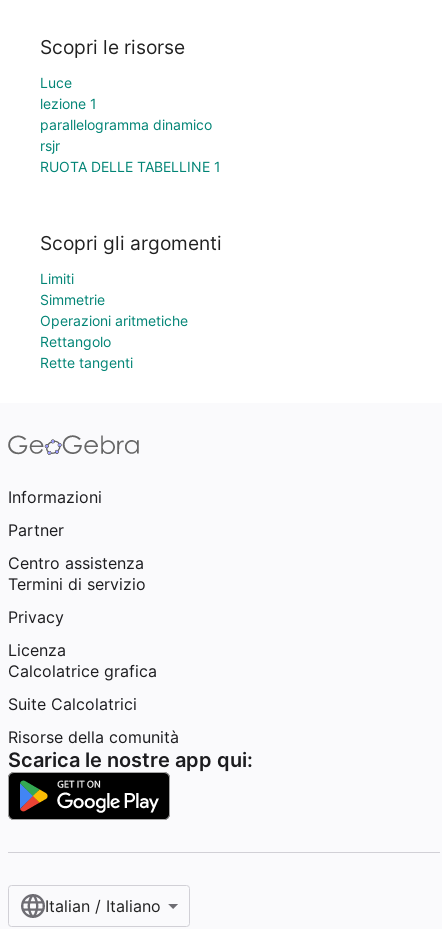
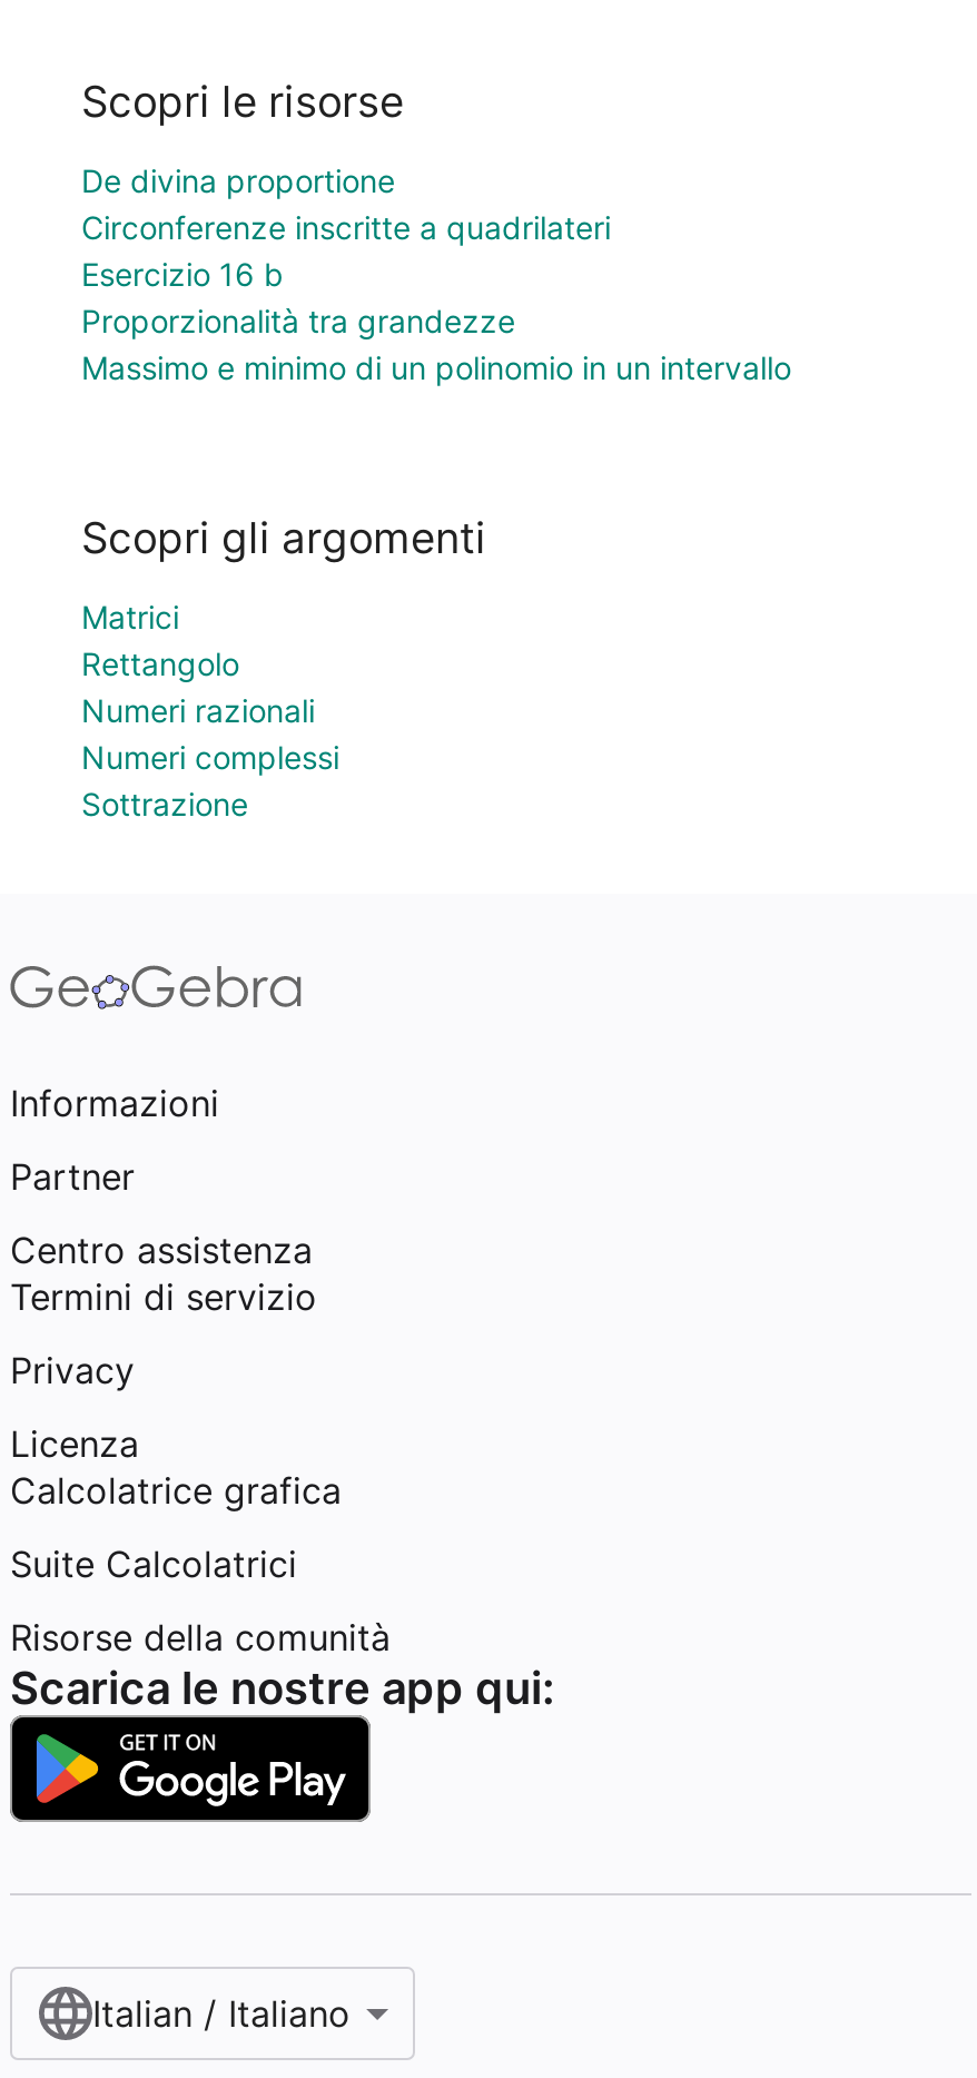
- Luce
- lezione 1
- parallelogramma dinamico
- rsjr
- RUOTA DELLE TABELLINE 1
+ De divina proportione
+ Circonferenze inscritte a quadrilateri
+ Esercizio 16 b
+ Proporzionalità tra grandezze
+ Massimo e minimo di un polinomio in un intervallo

- Limiti
- Simmetrie
- Operazioni aritmetiche
+ Matrici

moved up: Rettangolo

- Rette tangenti
+ Numeri razionali
+ Numeri complessi
+ Sottrazione
